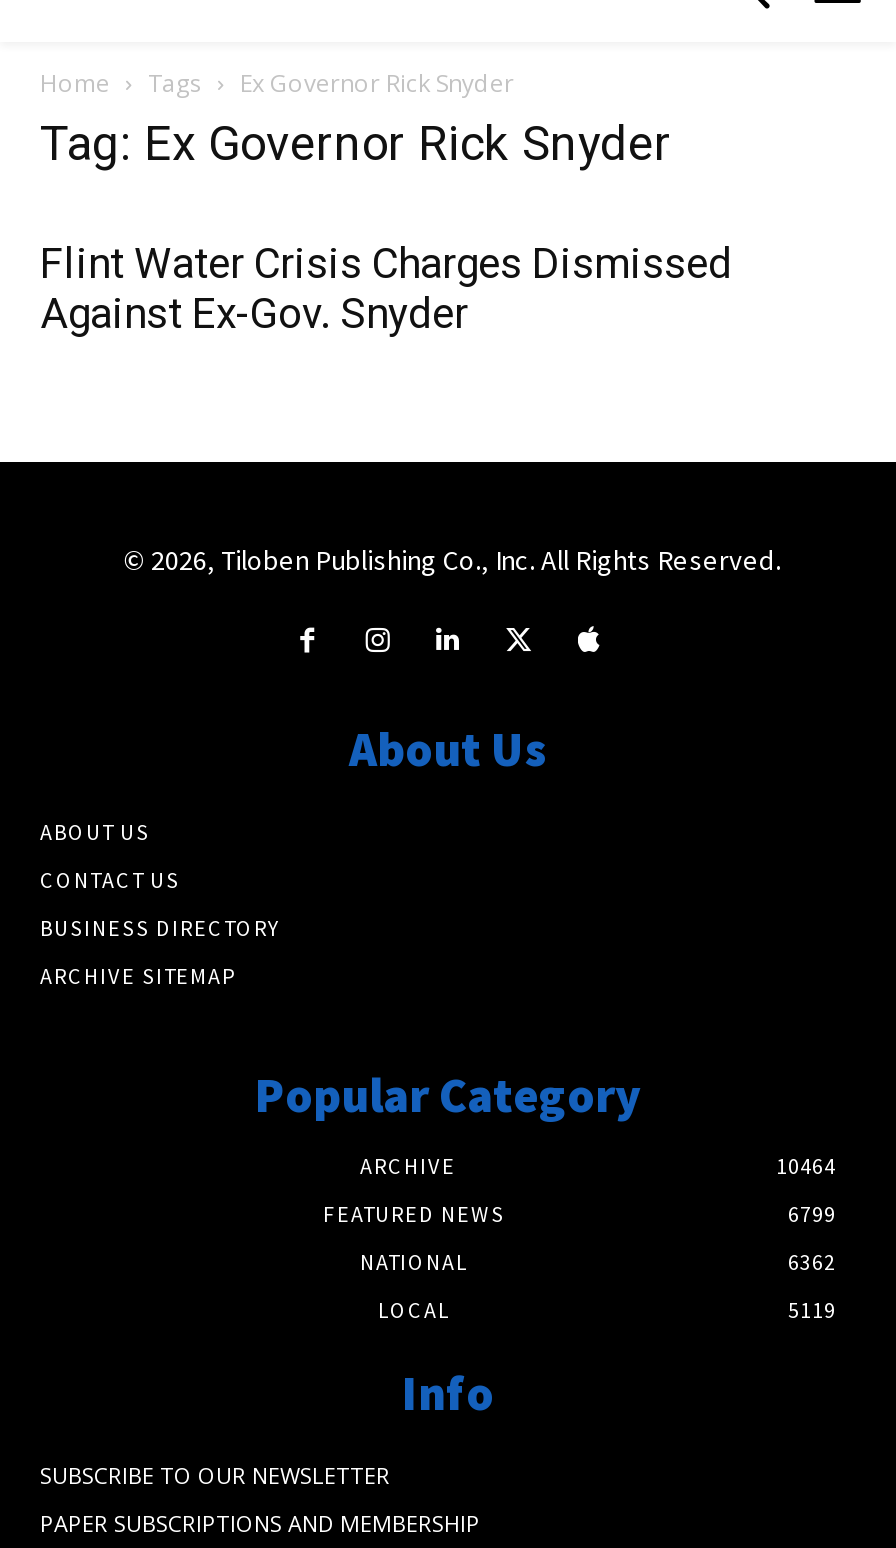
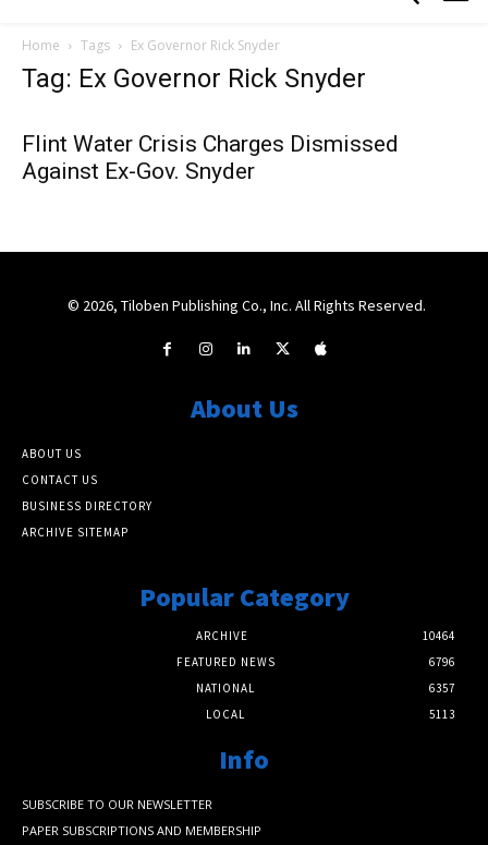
- 6799
+ 6796

- 6362
+ 6357

- 5119
+ 5113
